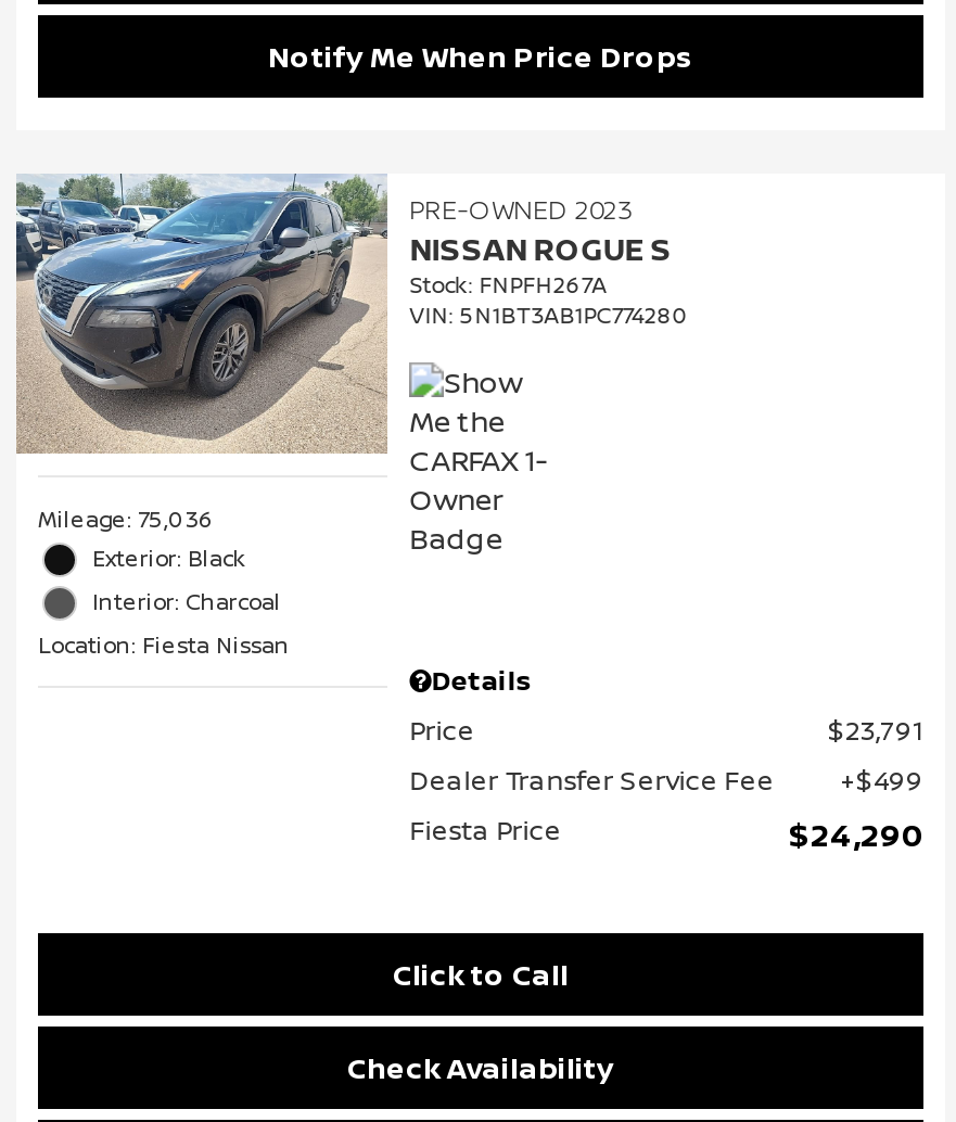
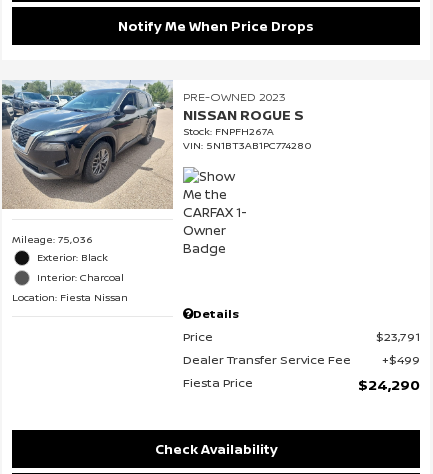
- Click to Call
